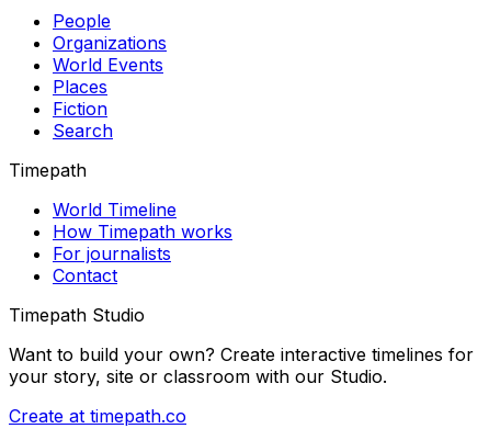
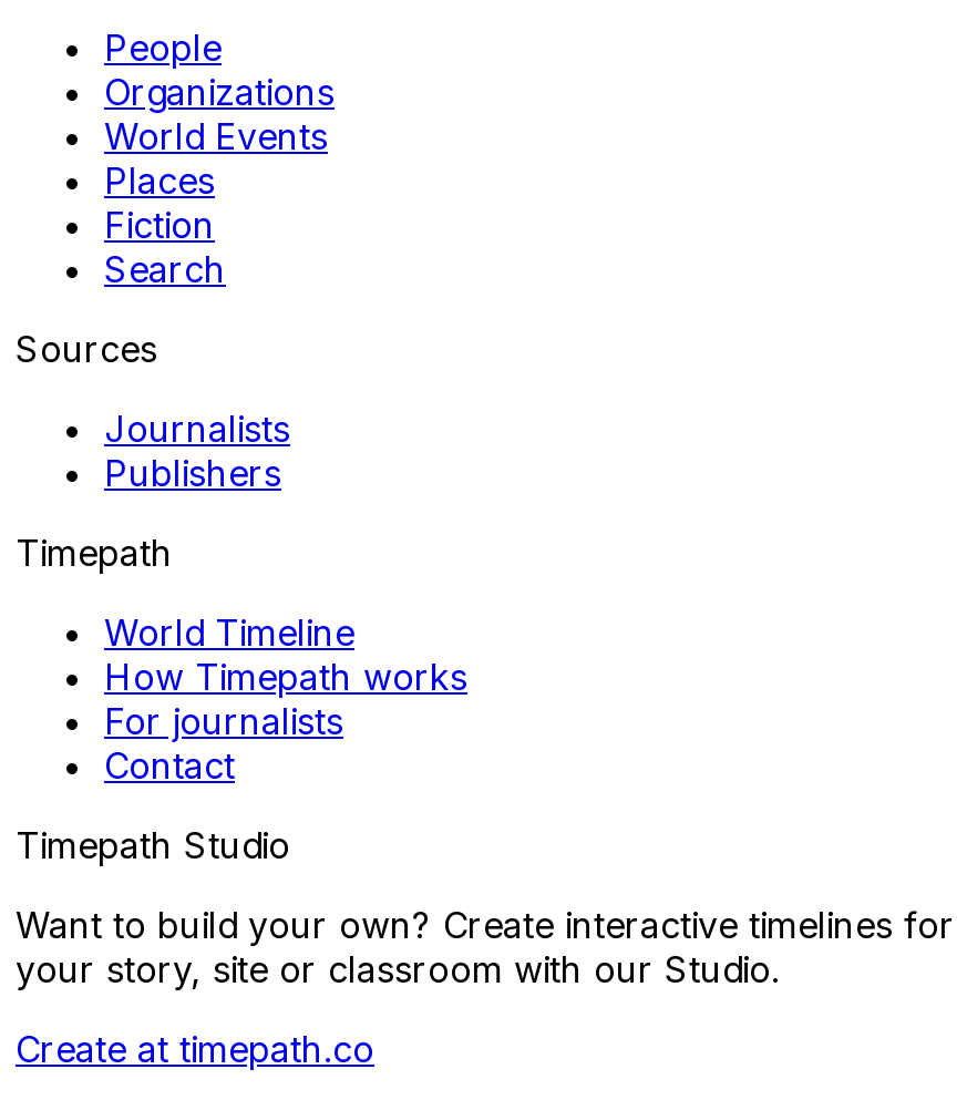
+ Sources
+ Journalists
+ Publishers
